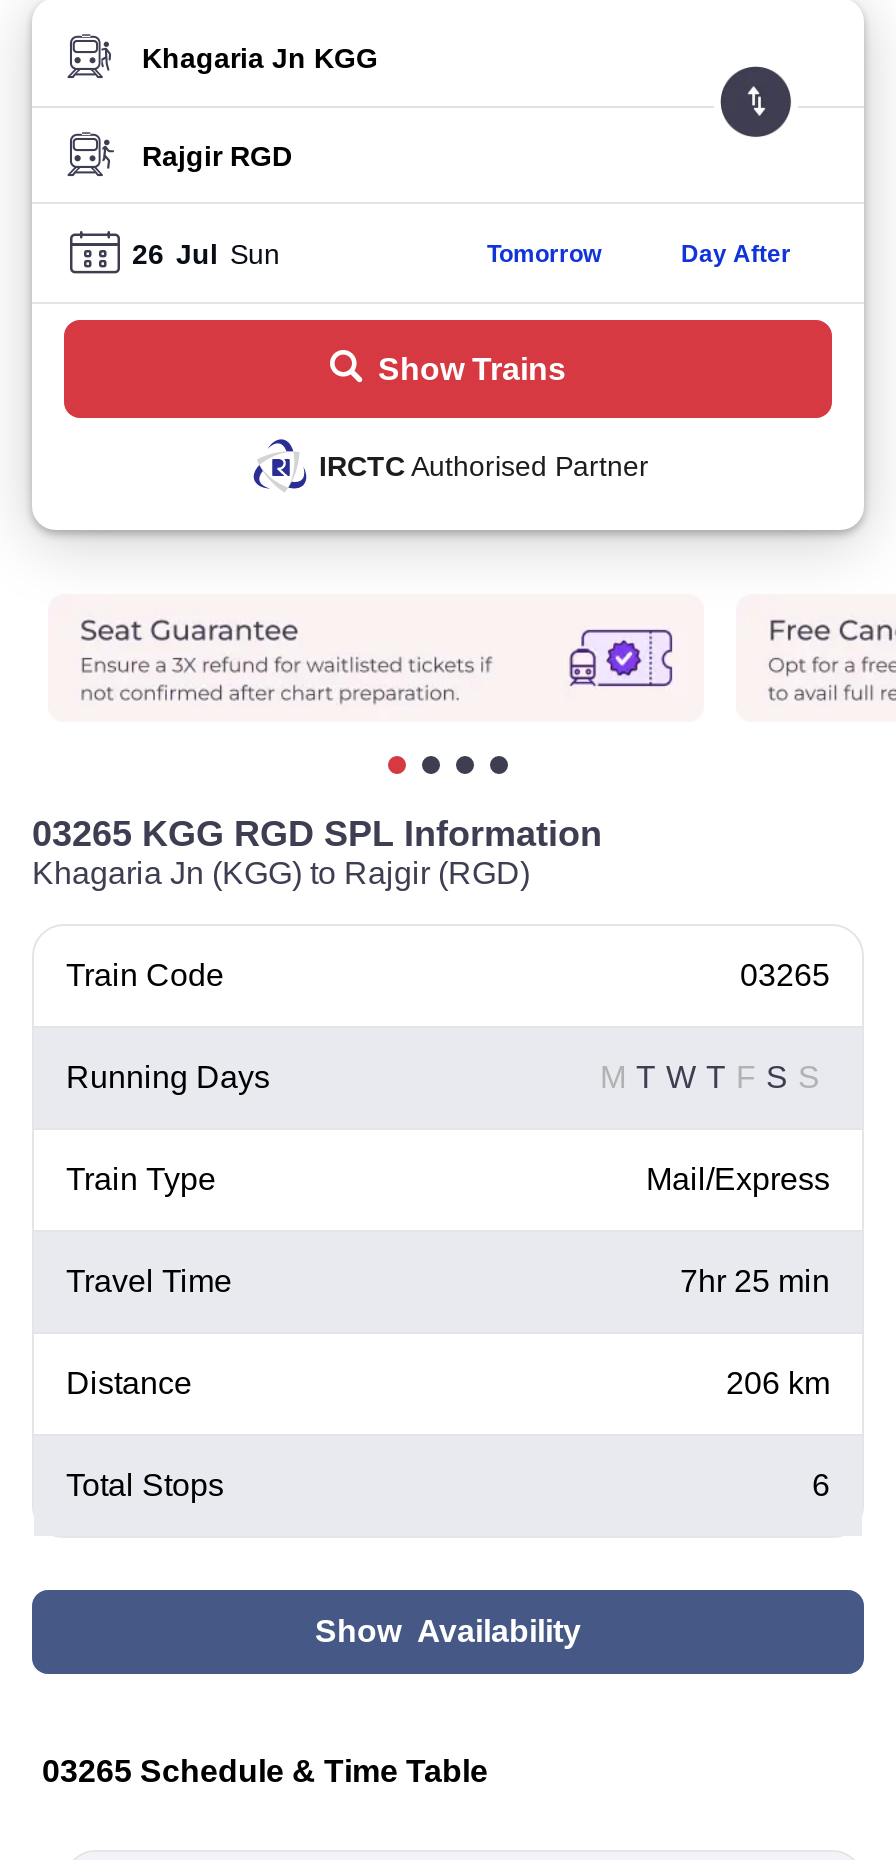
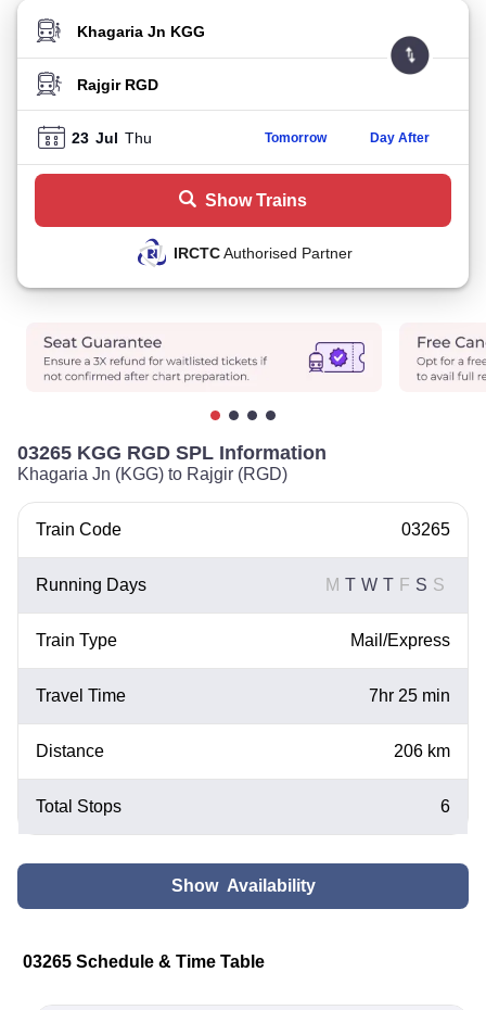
- 26 Jul Sun
+ 23 Jul Thu
